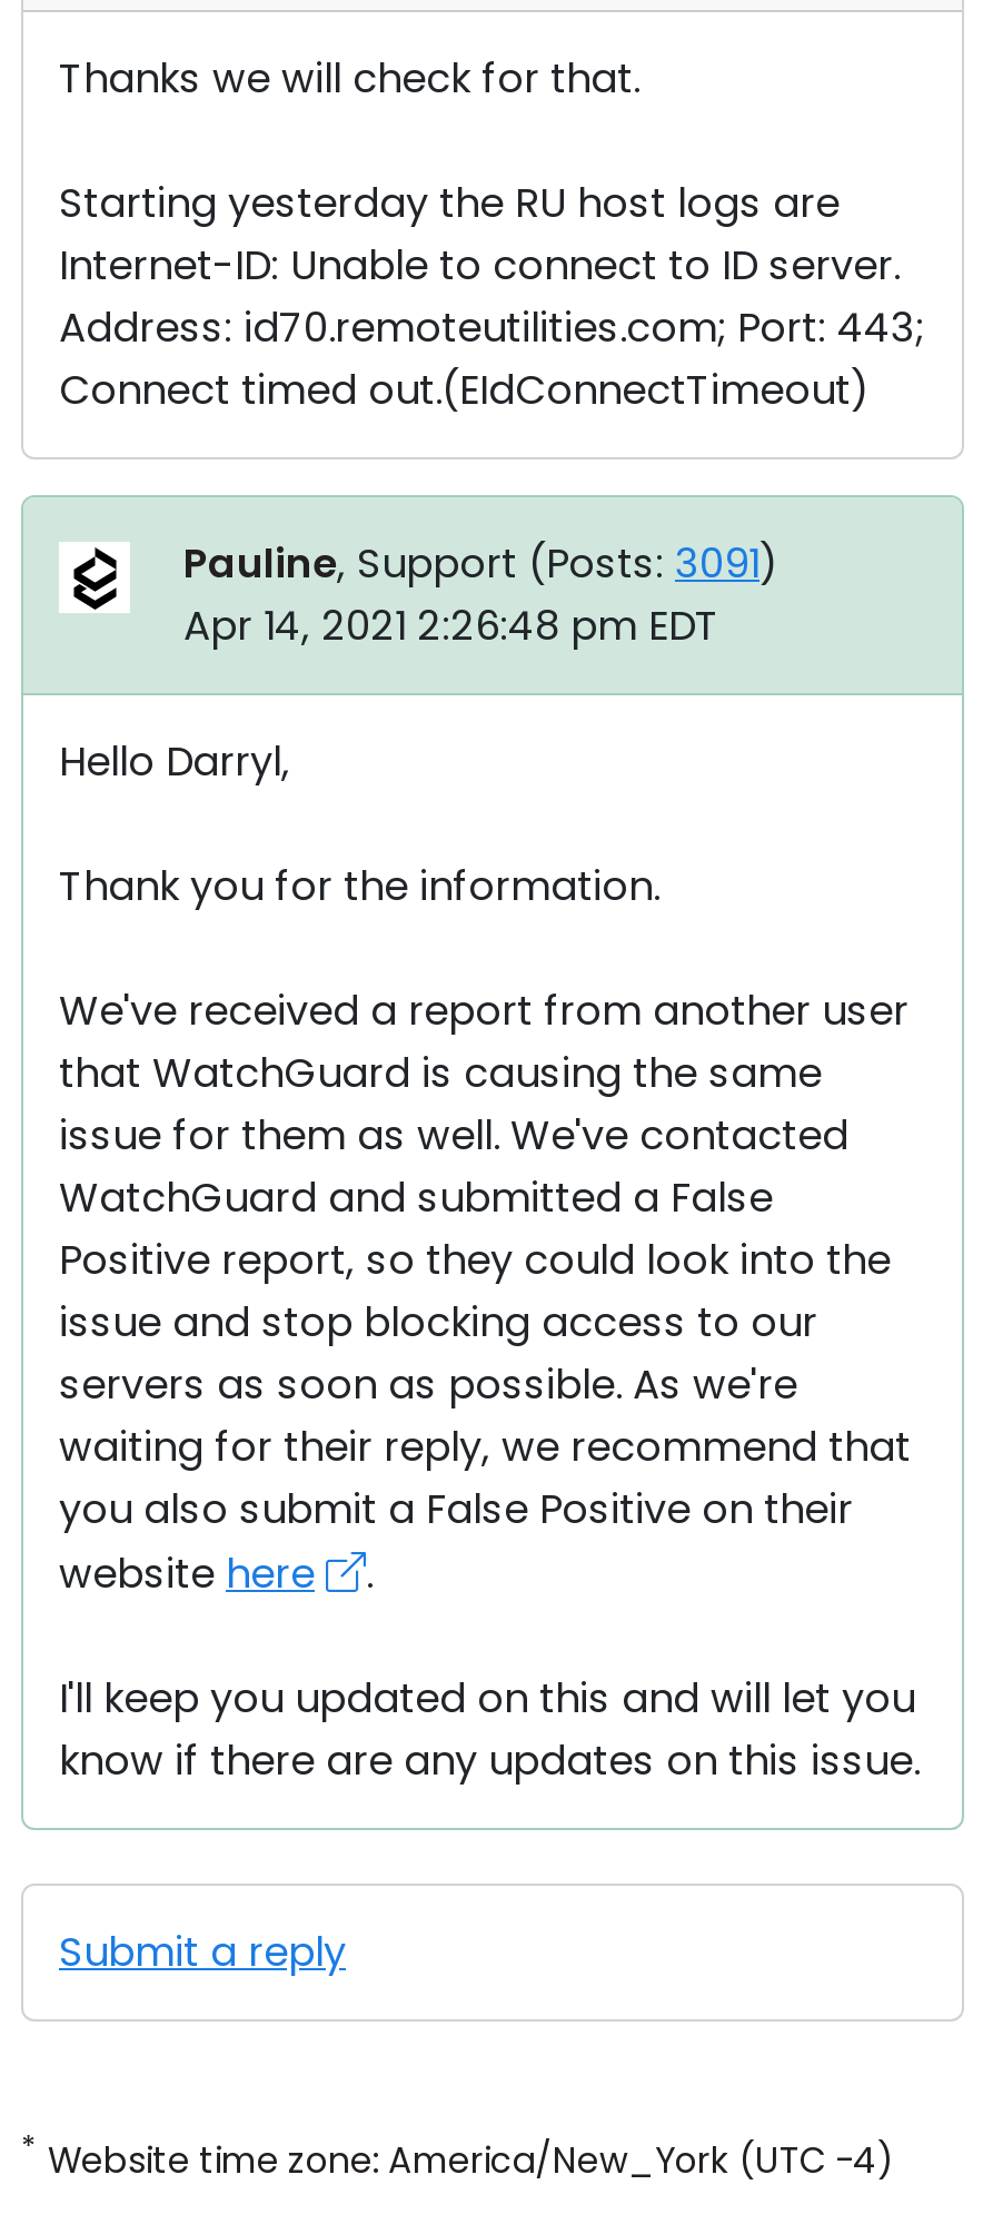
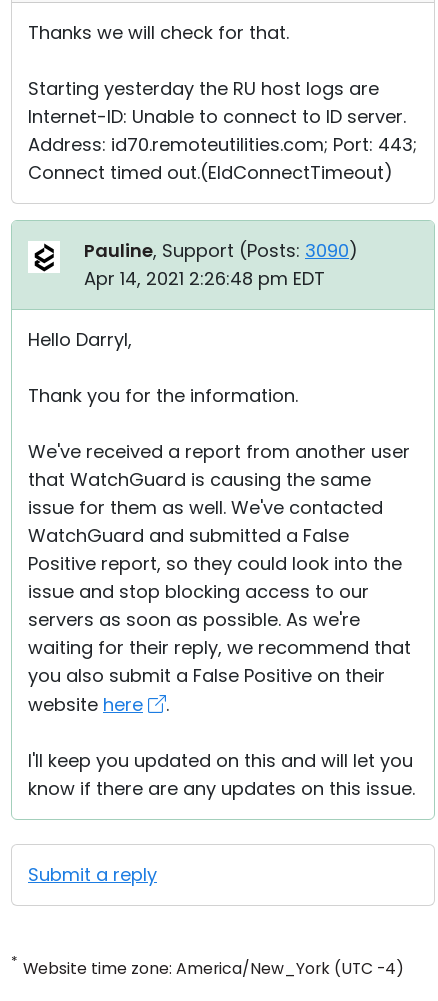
- Pauline, Support (Posts: 3091)
+ Pauline, Support (Posts: 3090)
